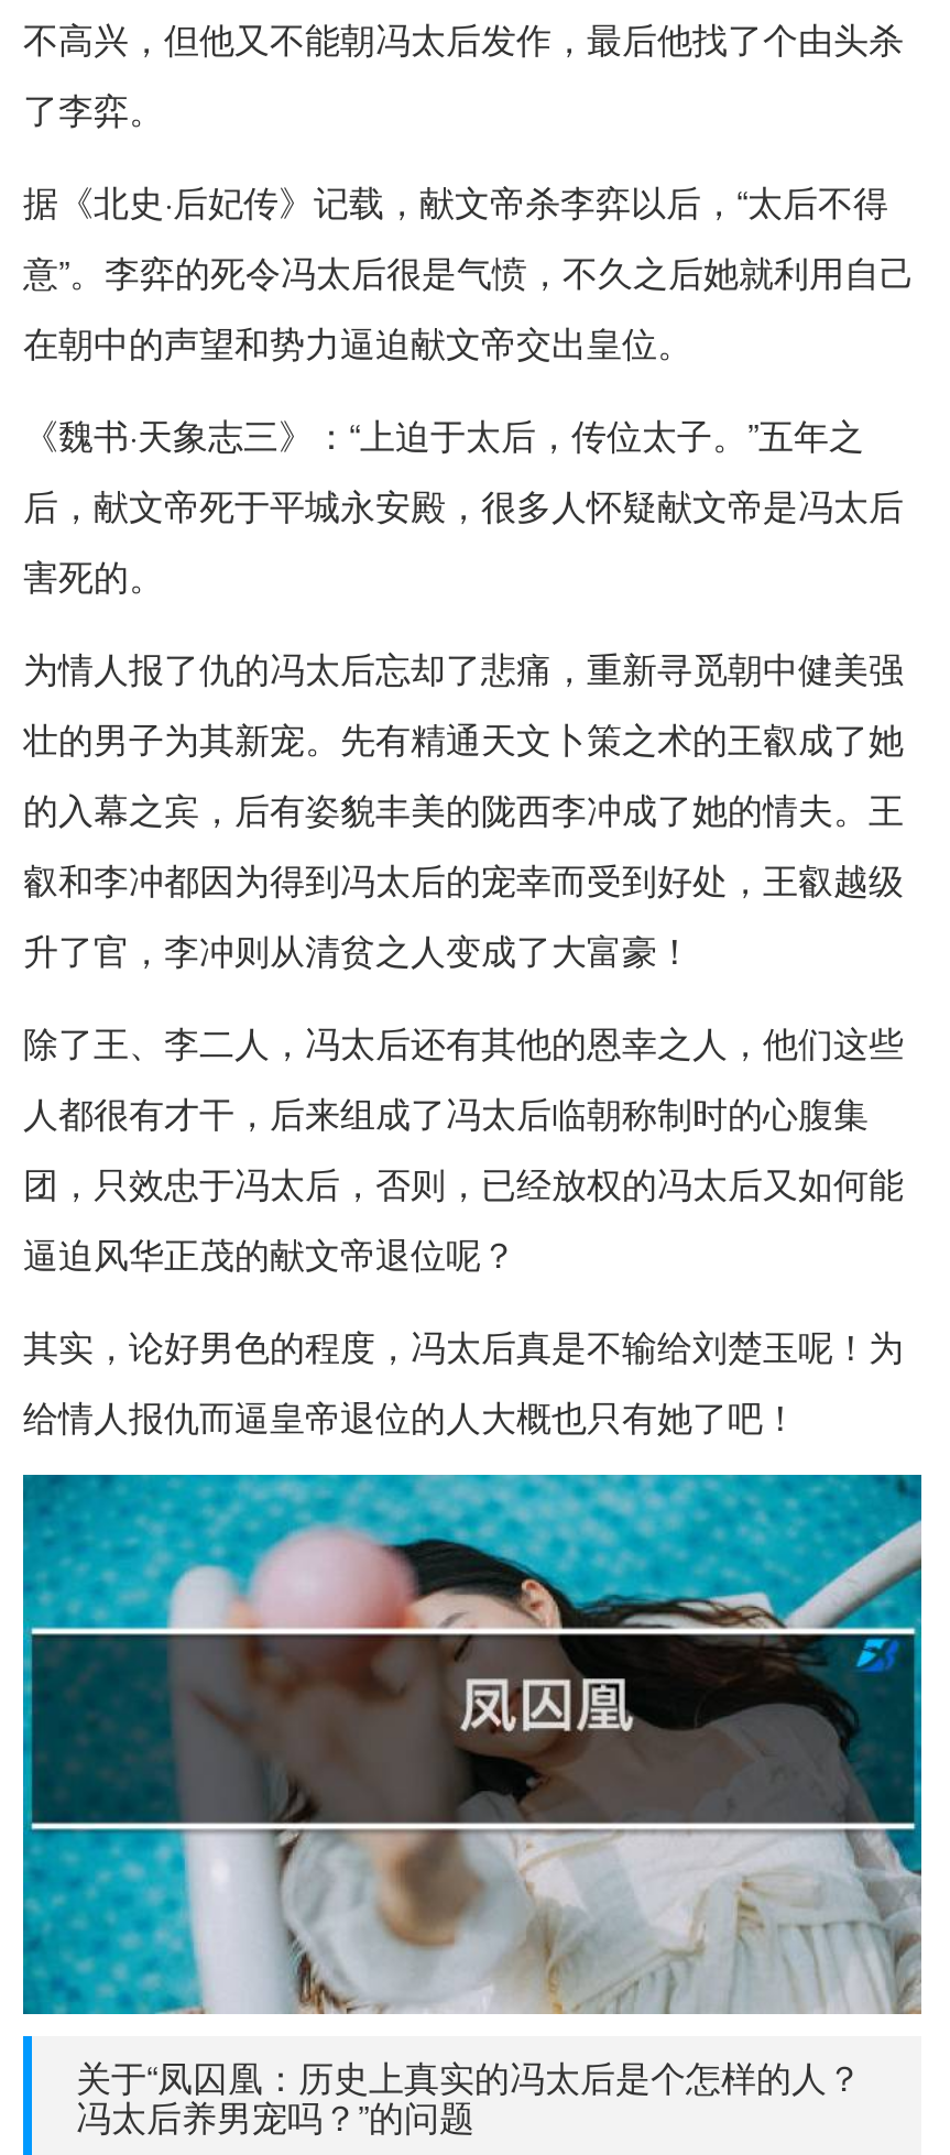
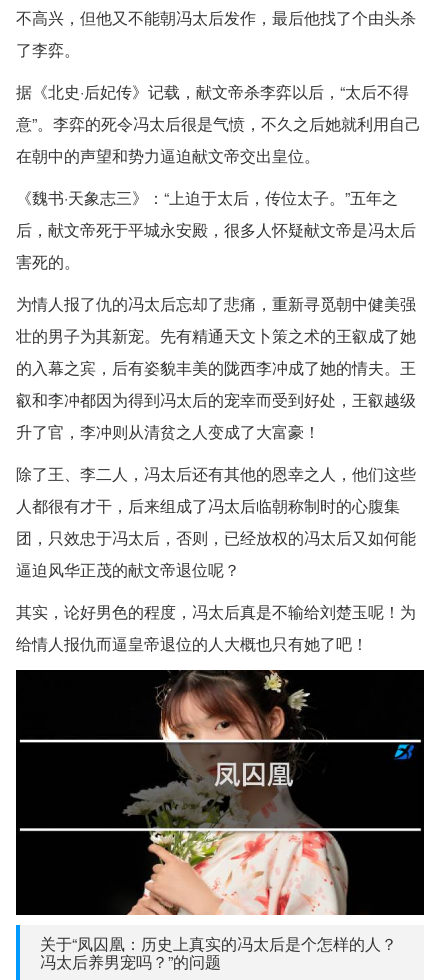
- [image]
+ [image]
